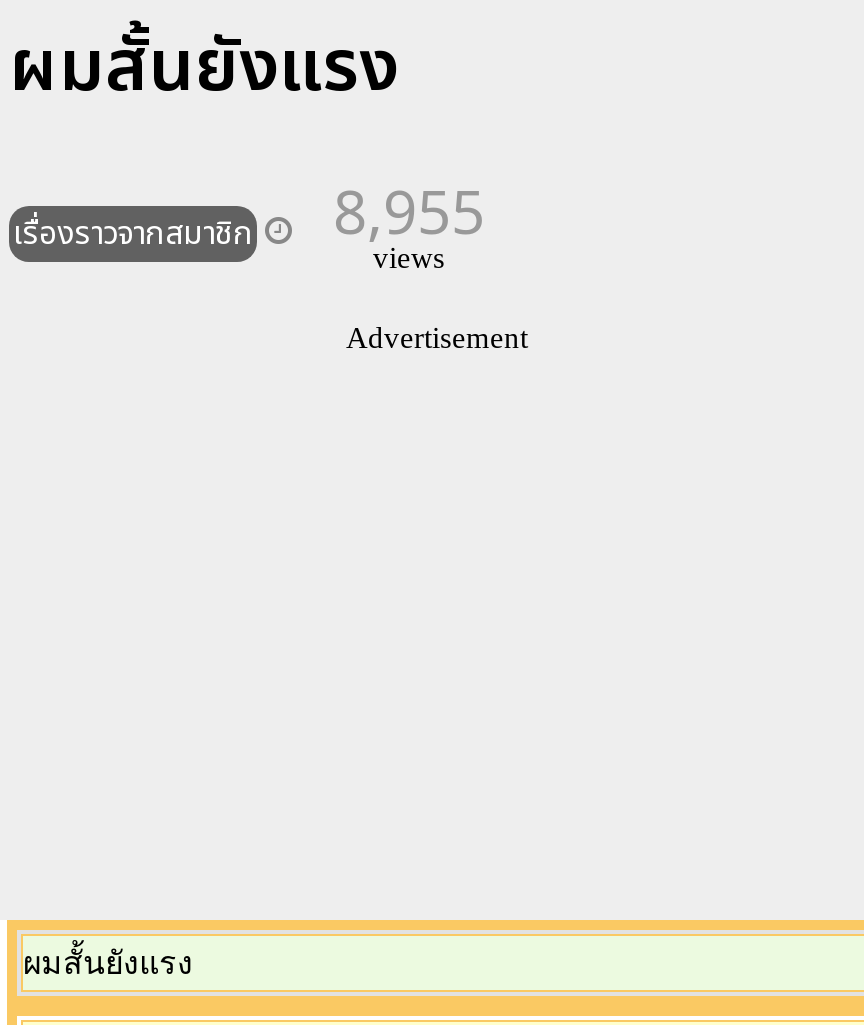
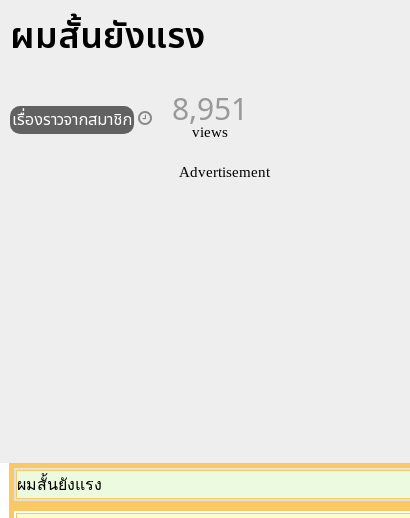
- เรื่องราวจากสมาชิก 8,955
+ เรื่องราวจากสมาชิก 8,951
